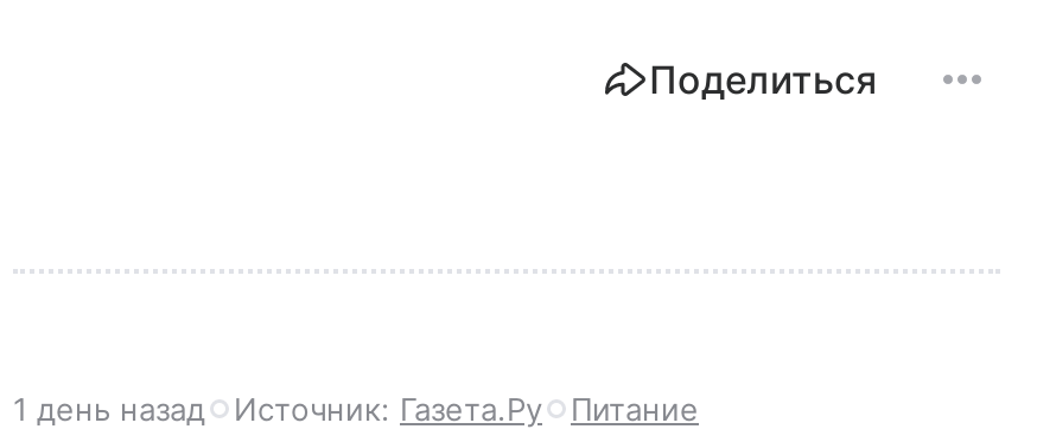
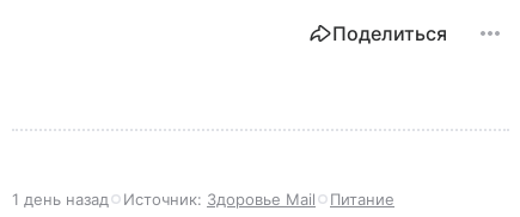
- Источник: Газета.Ру
+ Источник: Здоровье Mail
